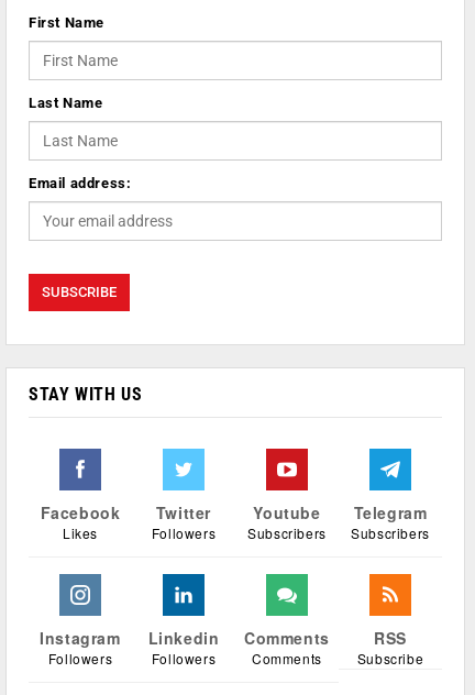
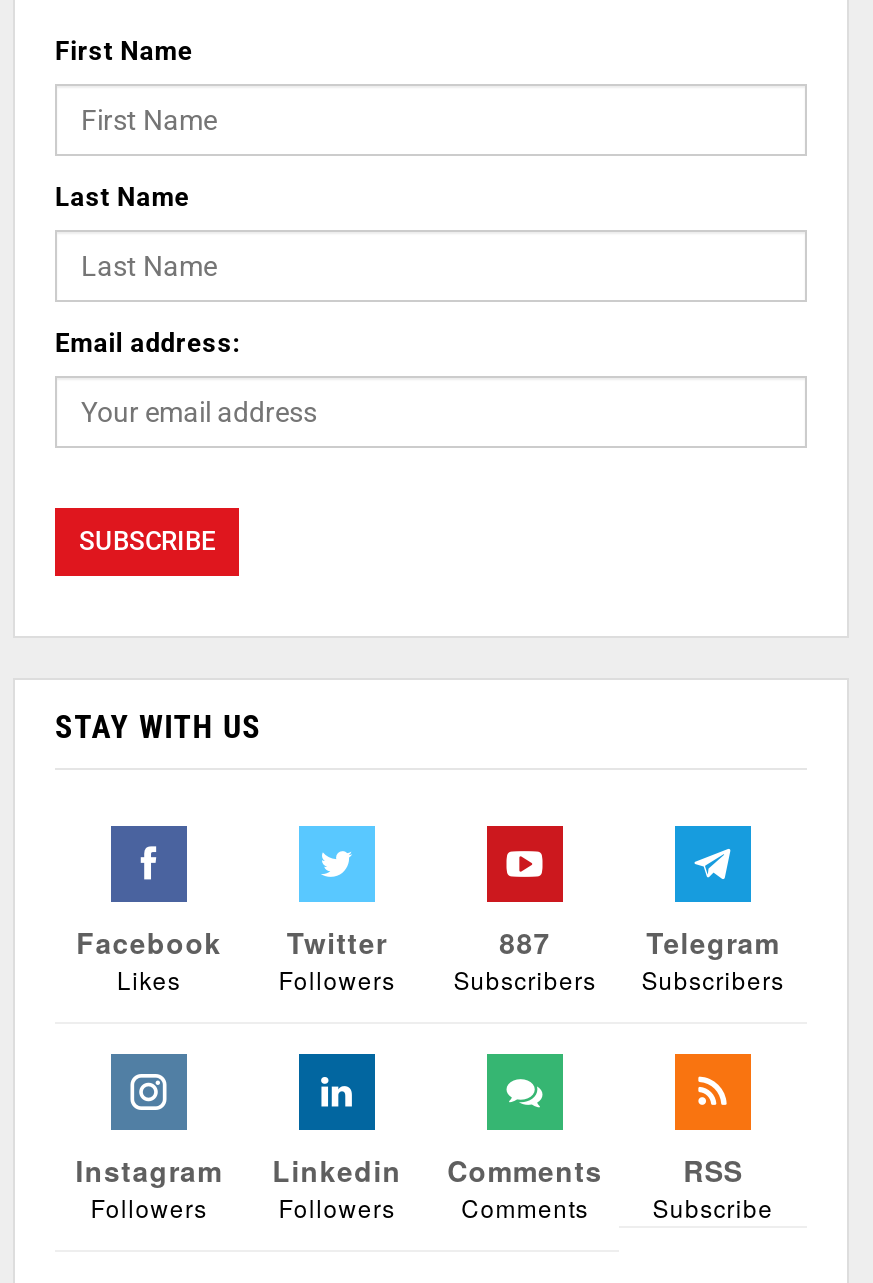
- Youtube
+ 887
